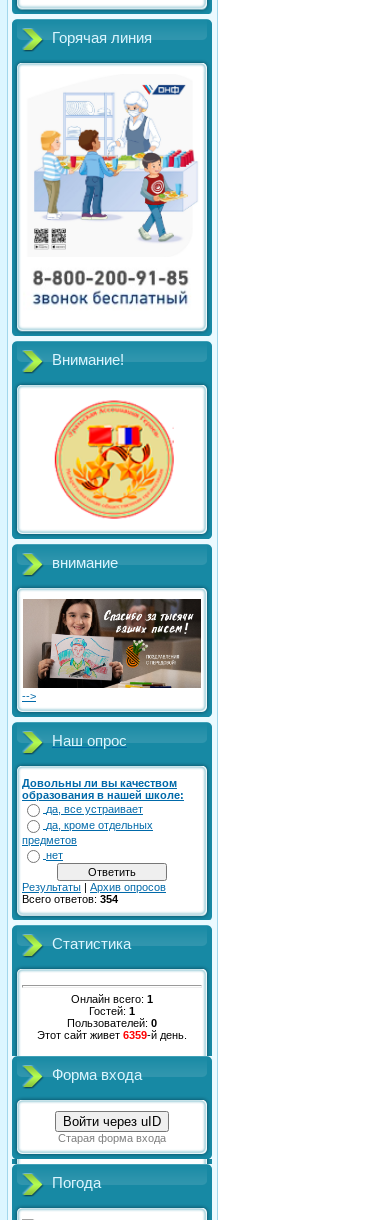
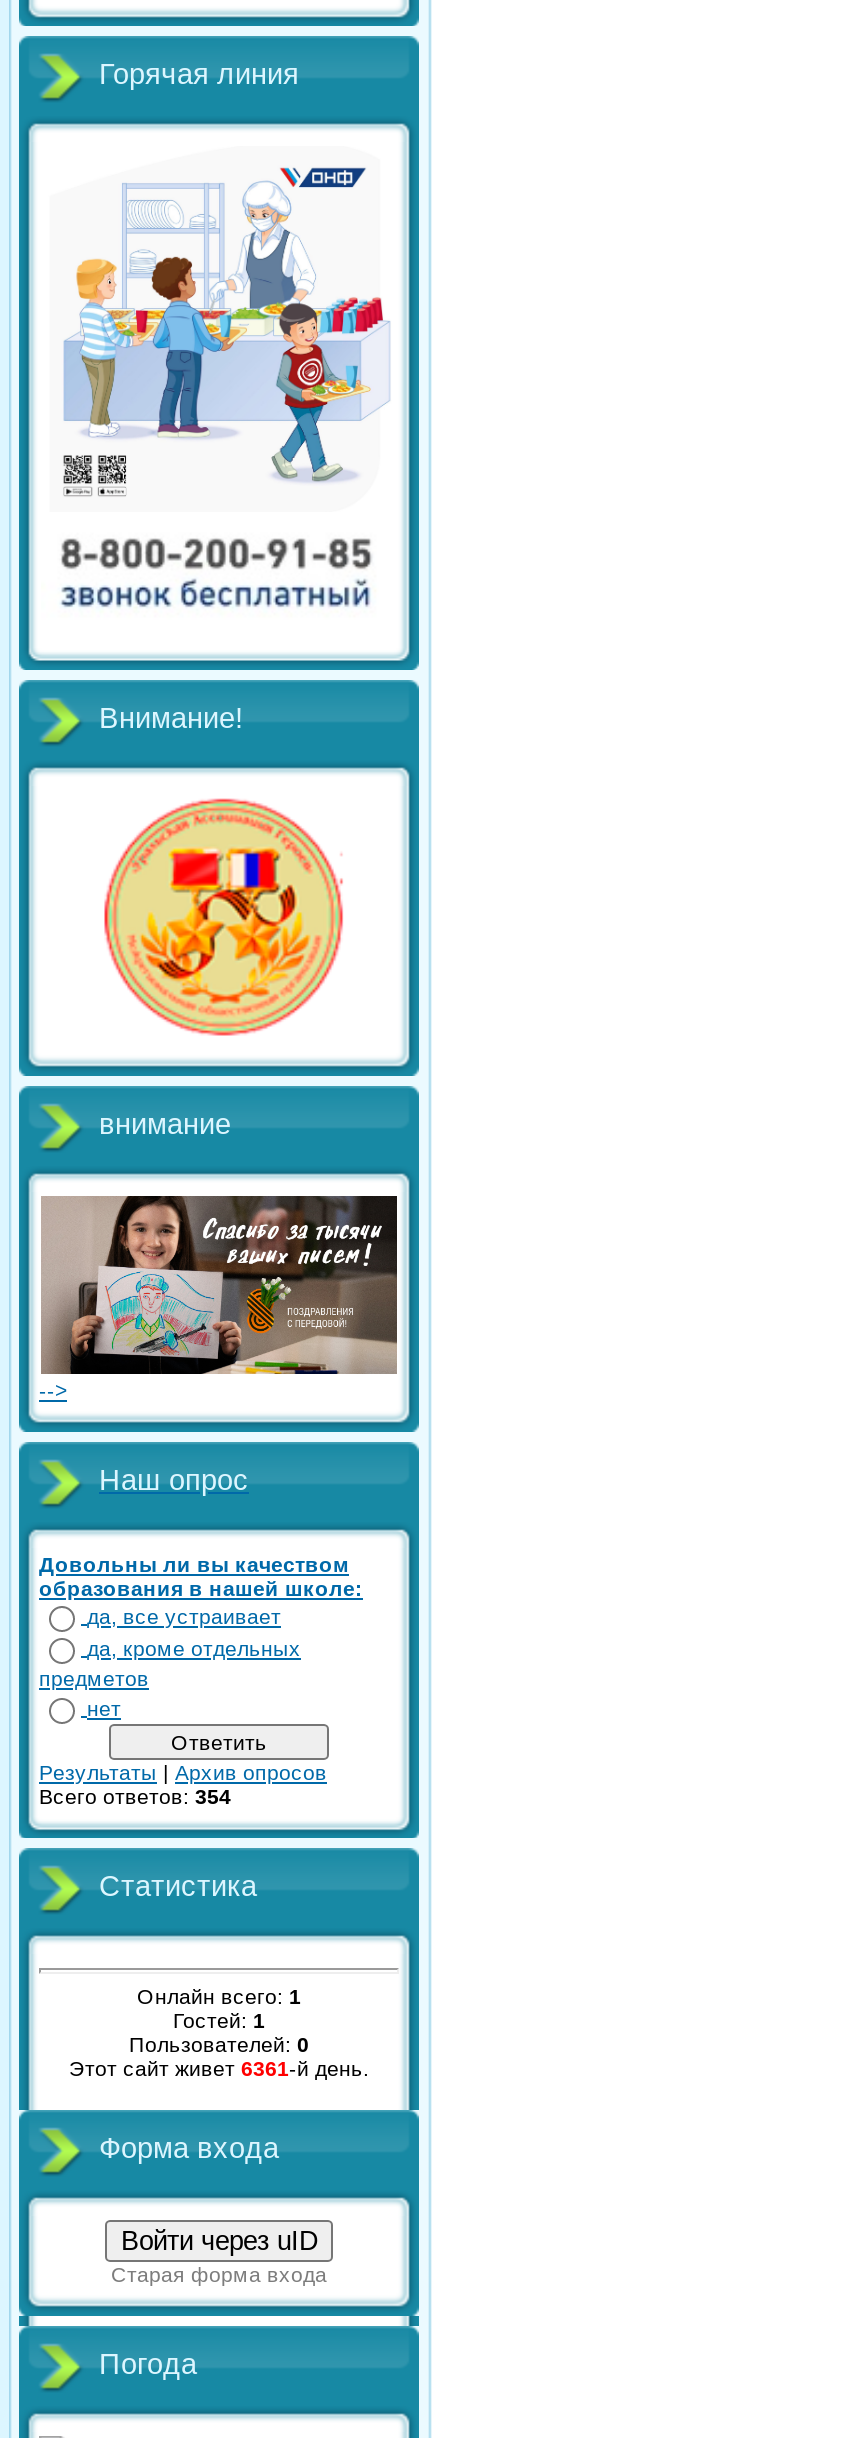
- Этот сайт живет 6359-й день.
+ Этот сайт живет 6361-й день.
